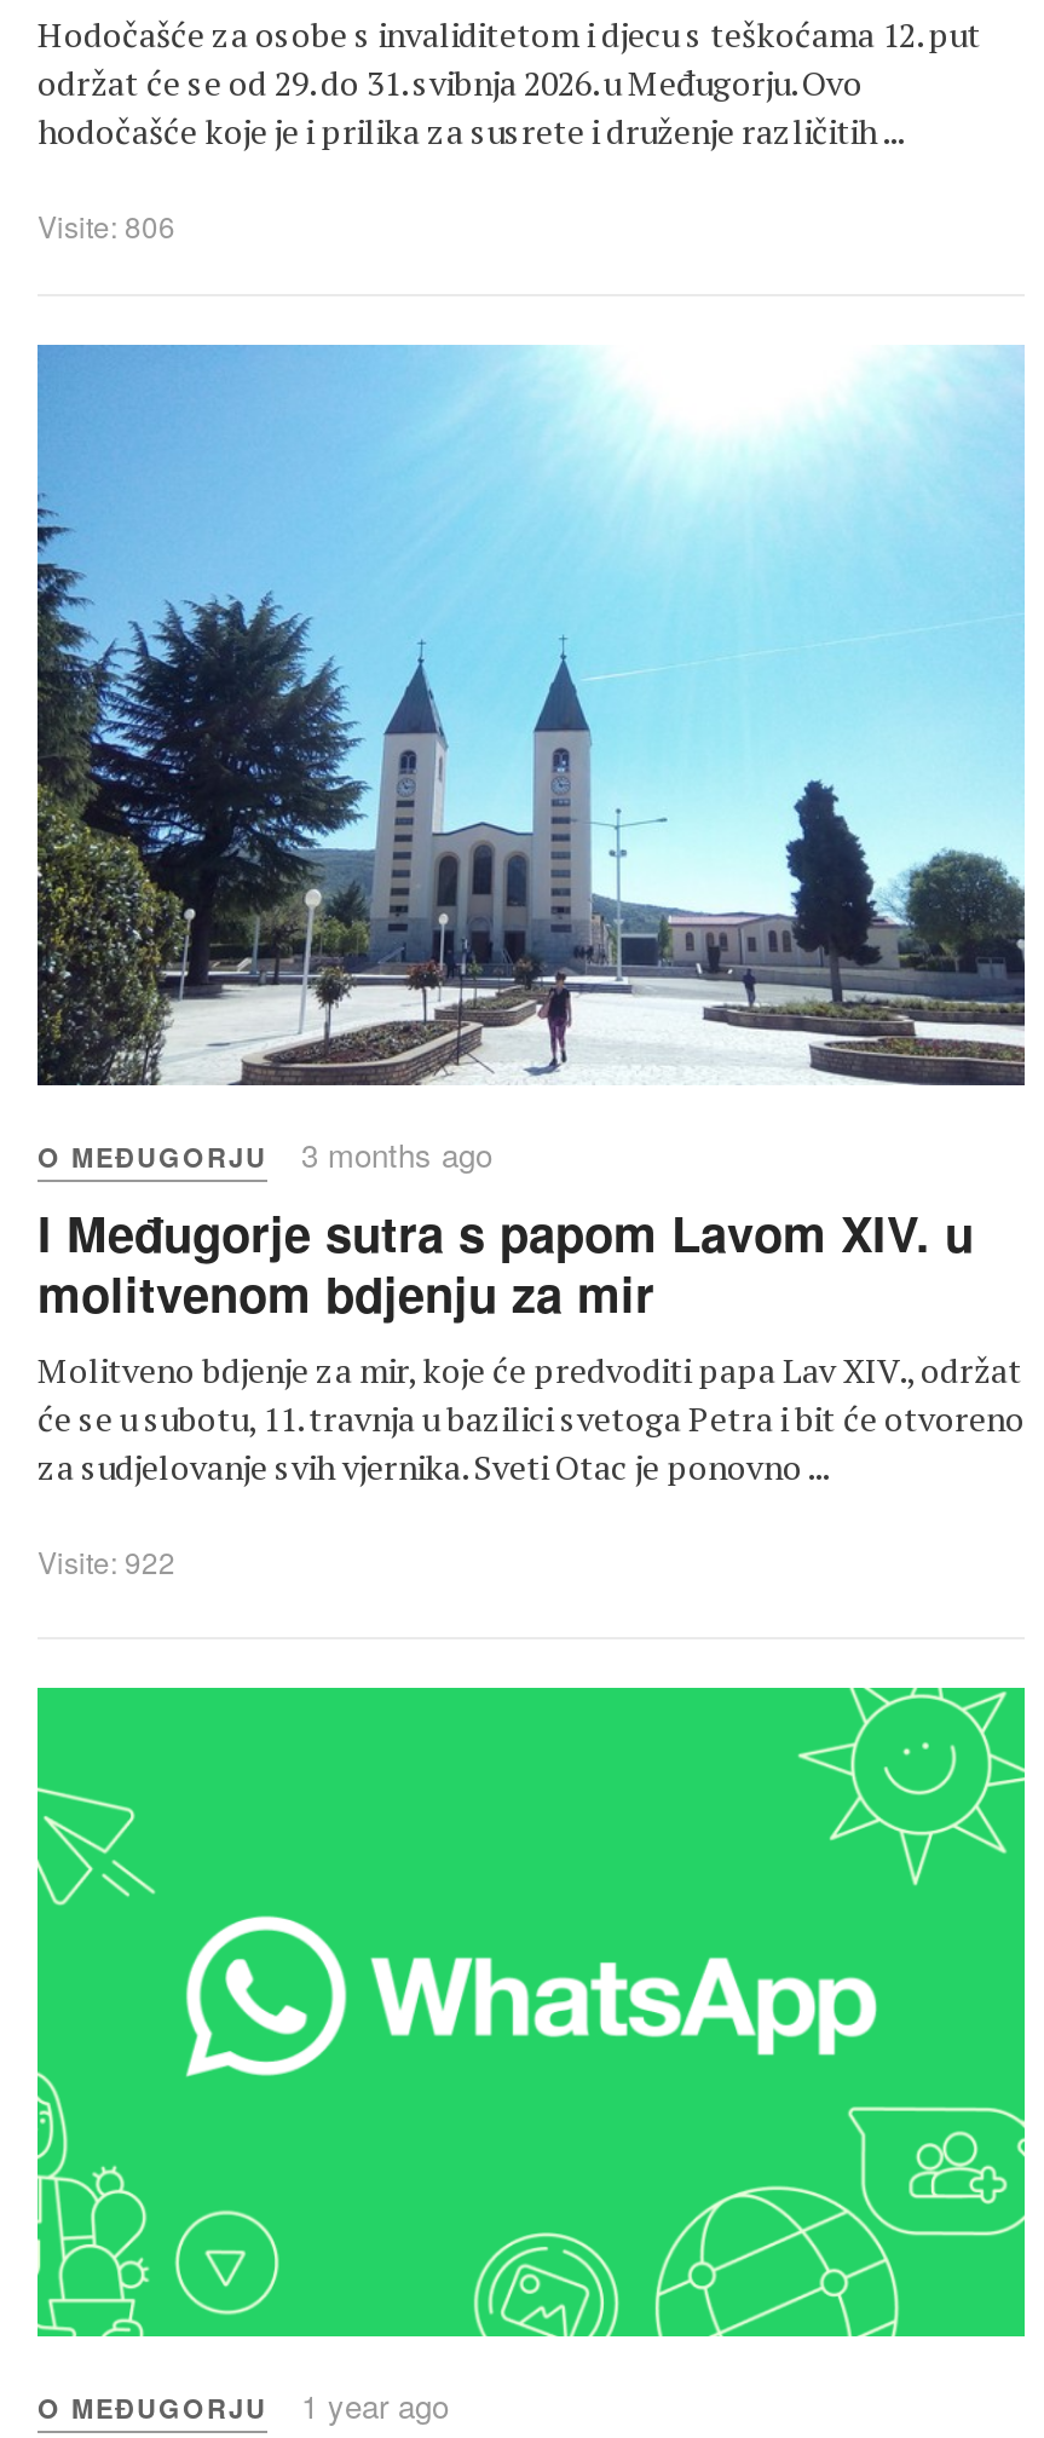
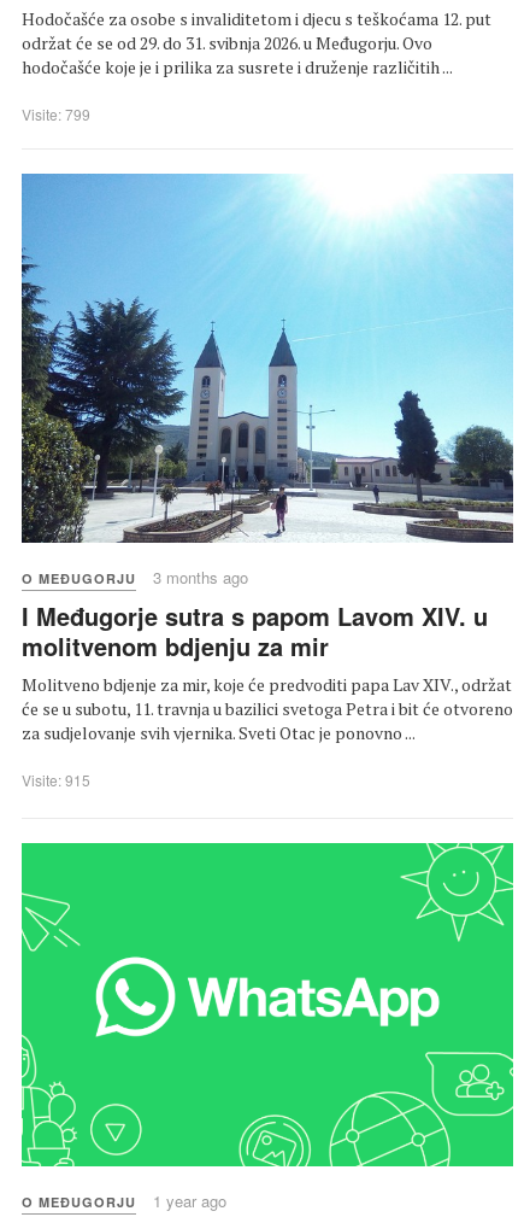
- Visite: 806
+ Visite: 799

- Visite: 922
+ Visite: 915
